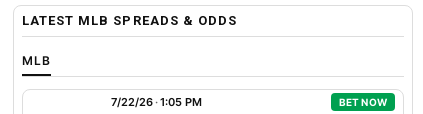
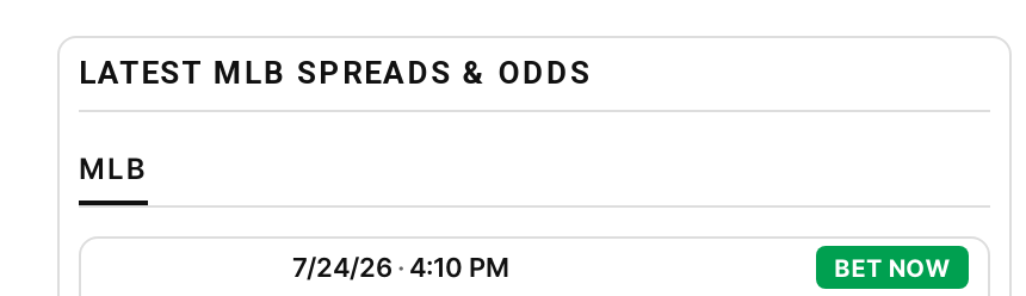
- 7/22/26 · 1:05 PM
+ 7/24/26 · 4:10 PM
